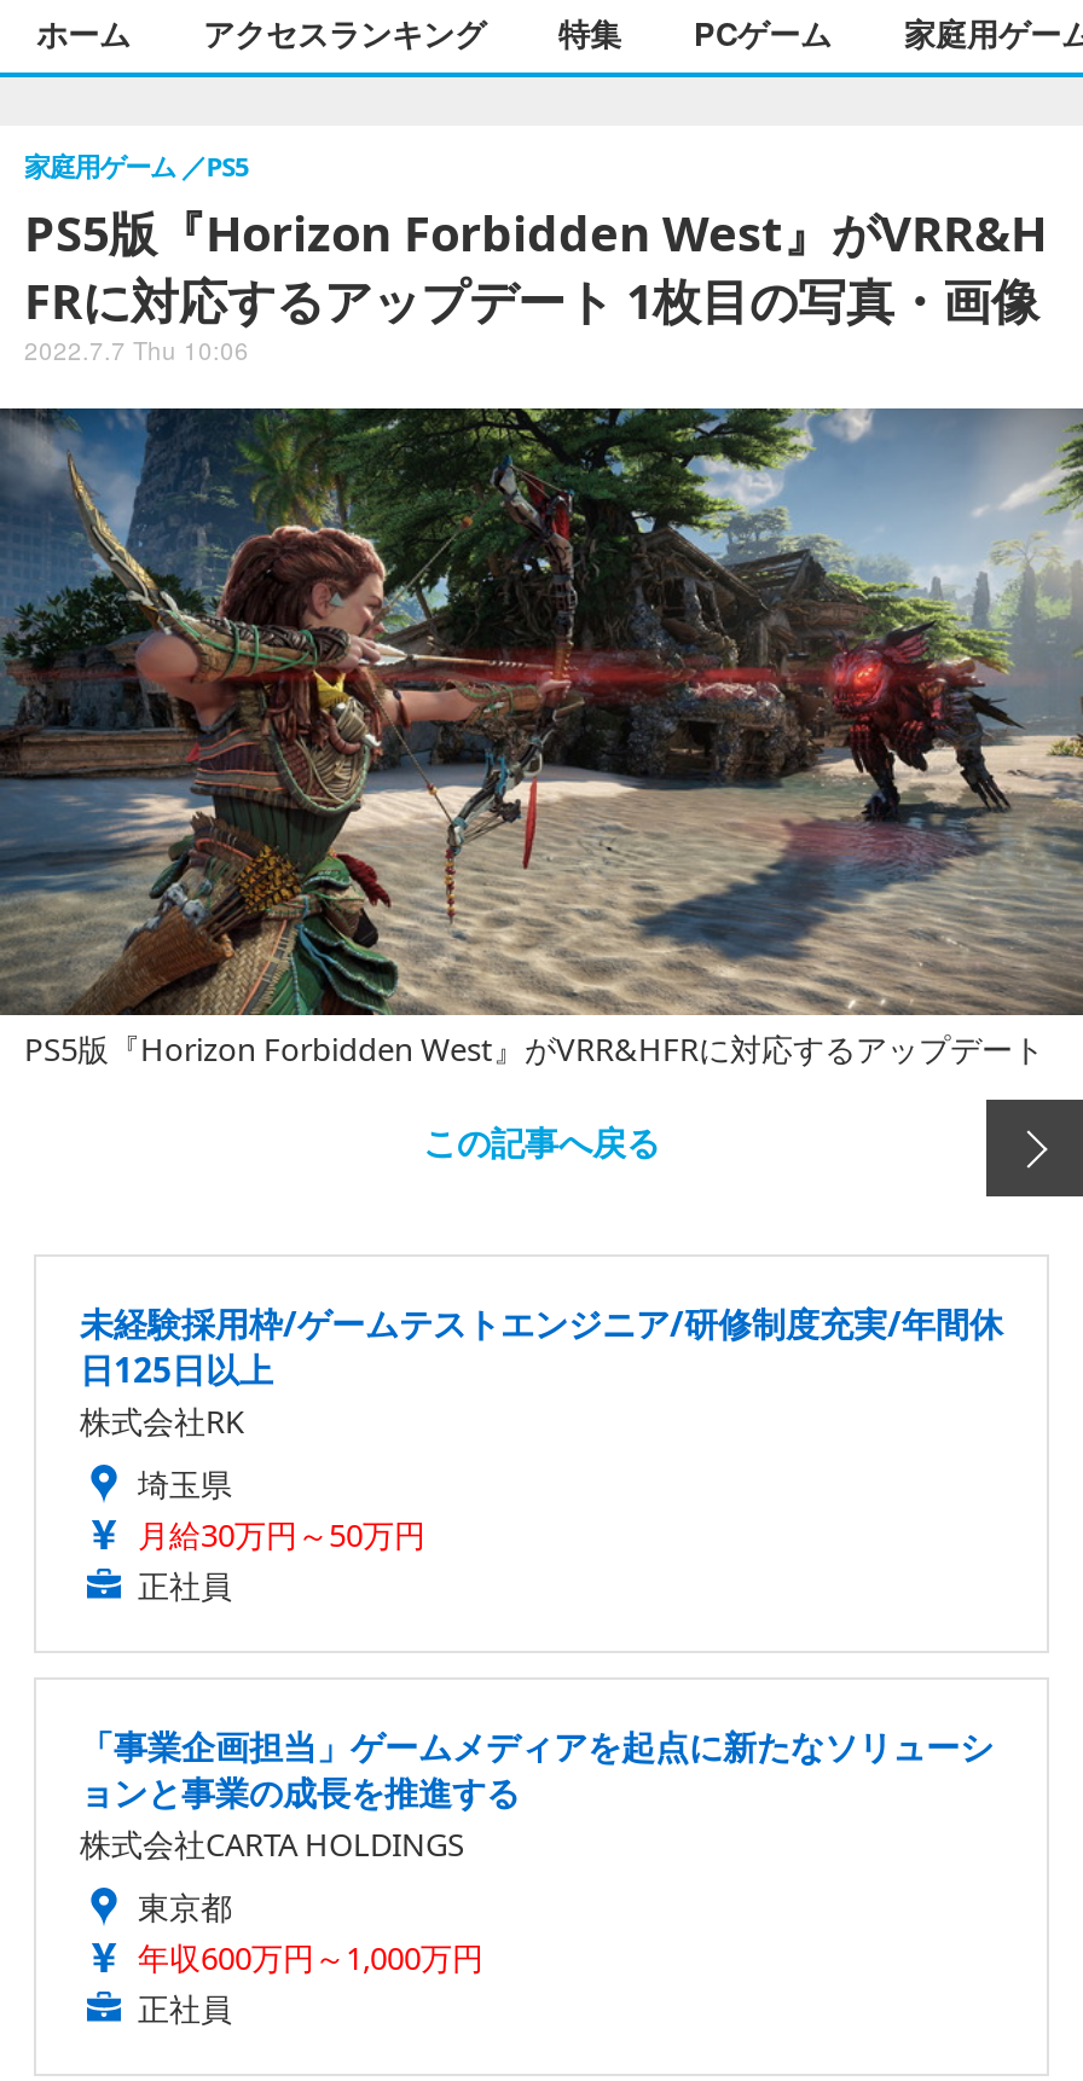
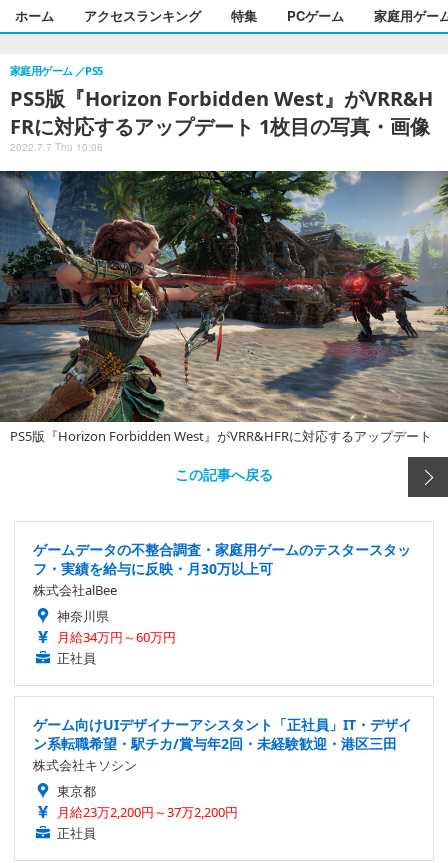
- 未経験採用枠/ゲームテストエンジニア/研修制度充実/年間休
- 日125日以上
- 株式会社RK
- 埼玉県
- 月給30万円～50万円
+ ゲームデータの不整合調査・家庭用ゲームのテスタースタッ
+ フ・実績を給与に反映・月30万以上可
+ 株式会社alBee
+ 神奈川県
+ 月給34万円～60万円

- 「事業企画担当」ゲームメディアを起点に新たなソリューシ
- ョンと事業の成長を推進する
- 株式会社CARTA HOLDINGS
+ ゲーム向けUIデザイナーアシスタント「正社員」IT・デザイ
+ ン系転職希望・駅チカ/賞与年2回・未経験歓迎・港区三田
+ 株式会社キソシン

- 年収600万円～1,000万円
+ 月給23万2,200円～37万2,200円
